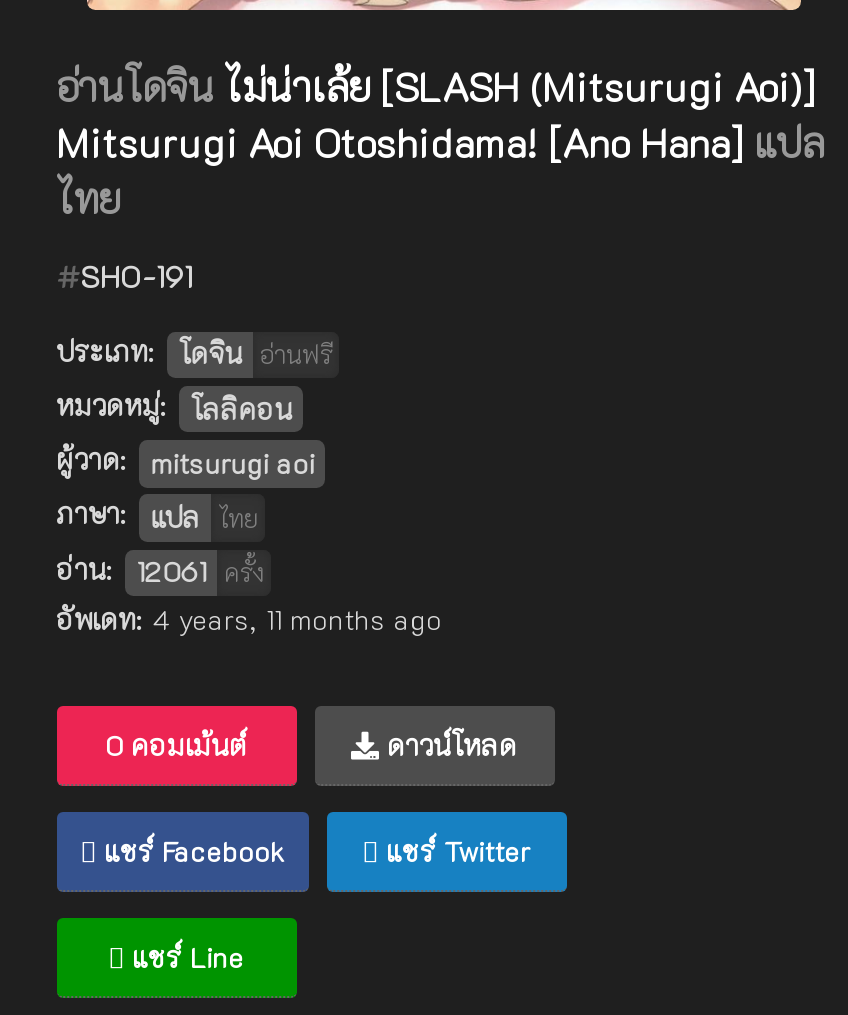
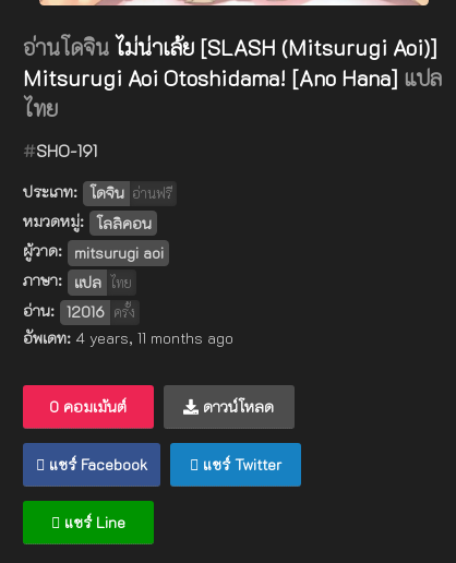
- อ่าน: 12061 ครั้ง
+ อ่าน: 12016 ครั้ง
